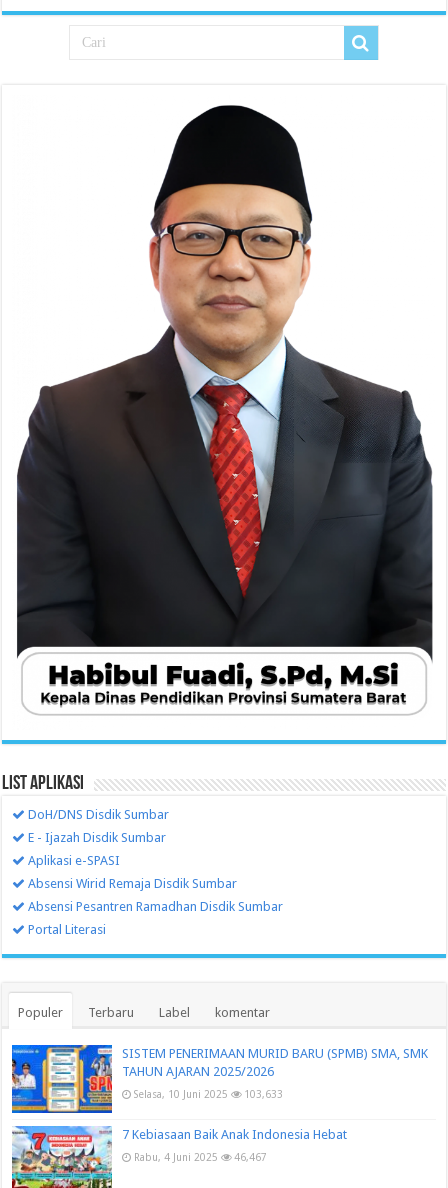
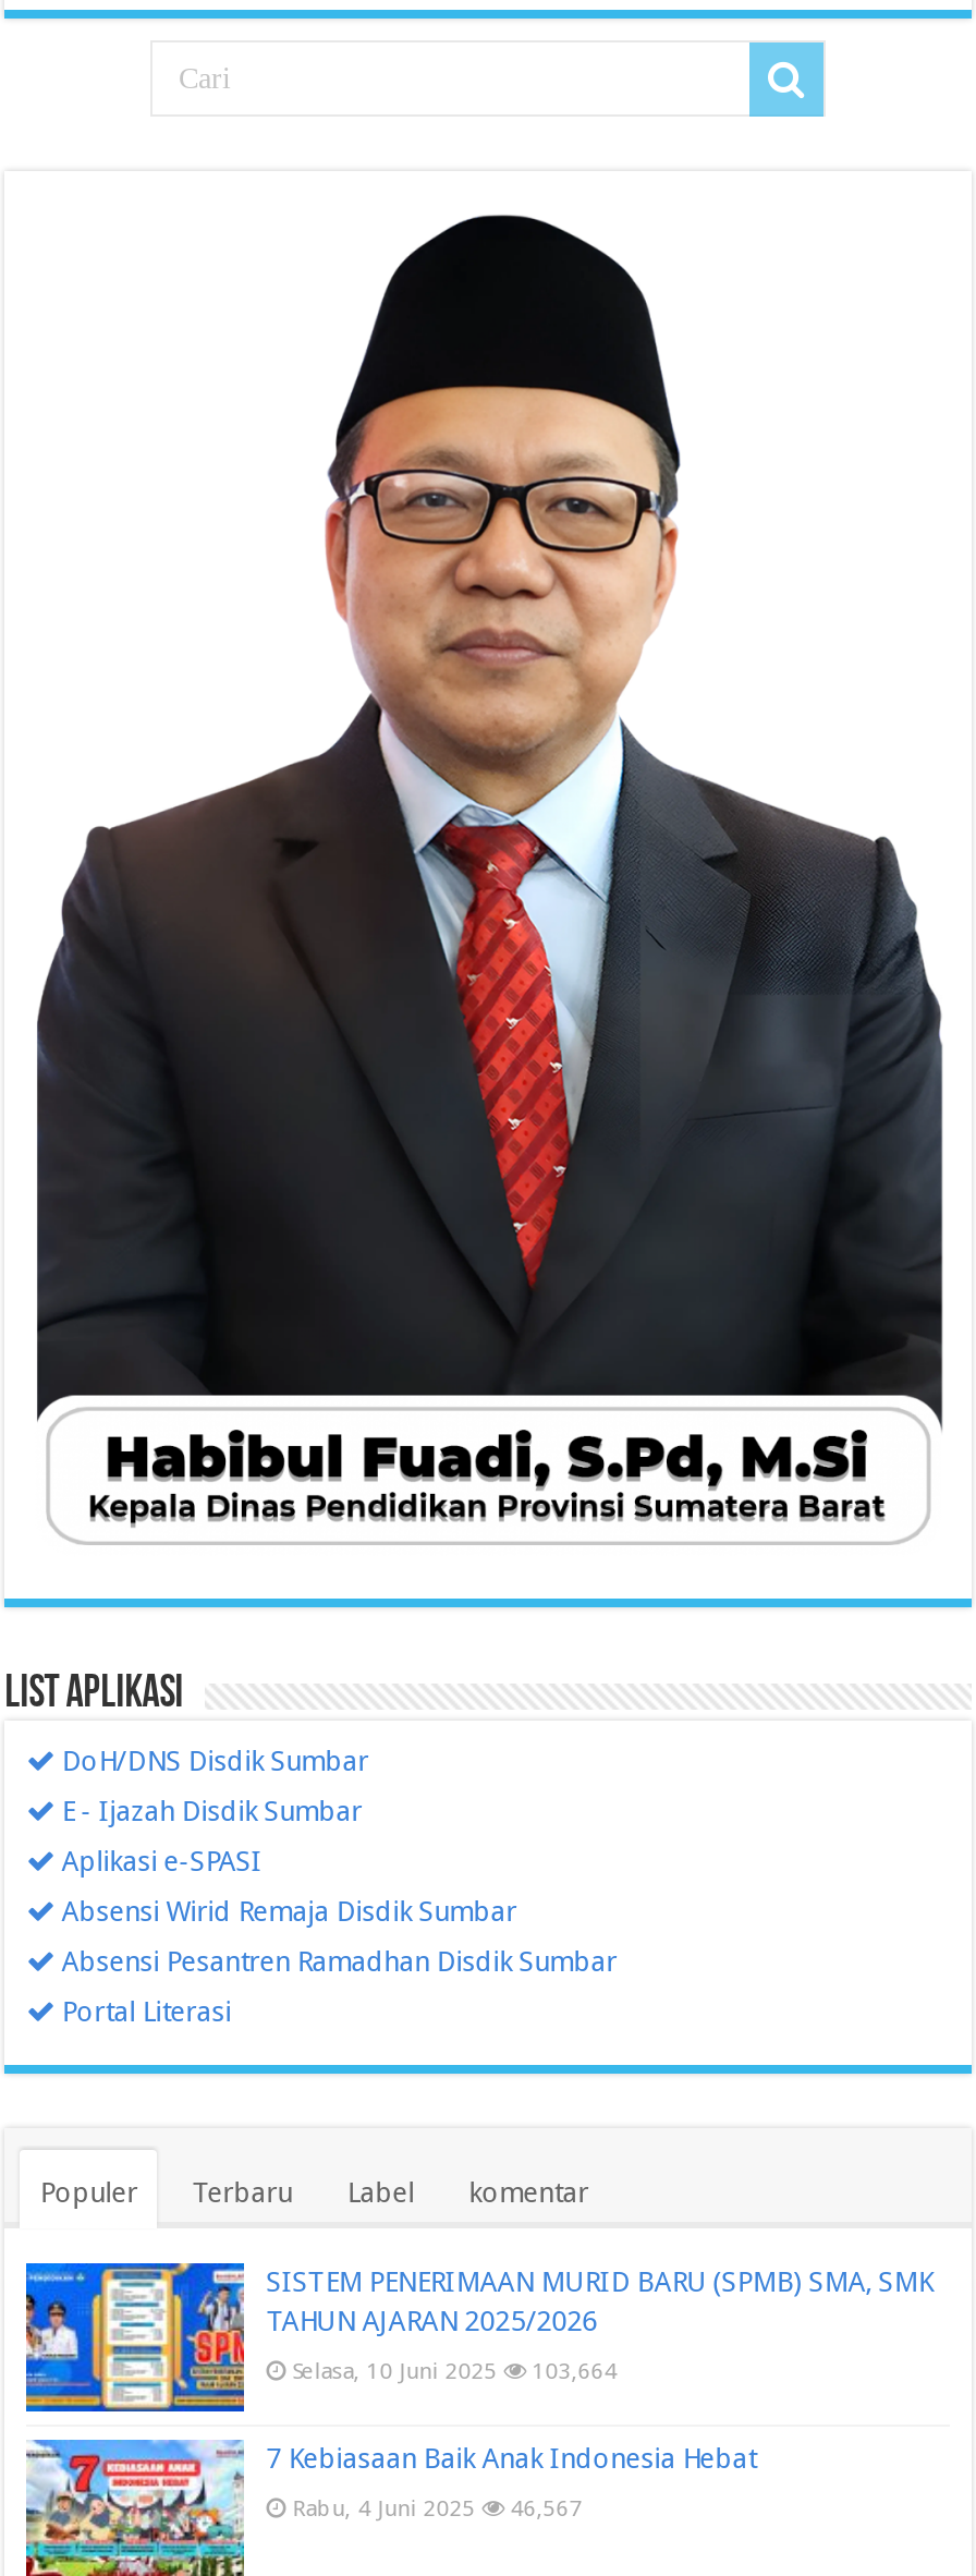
- Selasa, 10 Juni 2025 103,633
+ Selasa, 10 Juni 2025 103,664

- Rabu, 4 Juni 2025 46,467
+ Rabu, 4 Juni 2025 46,567
